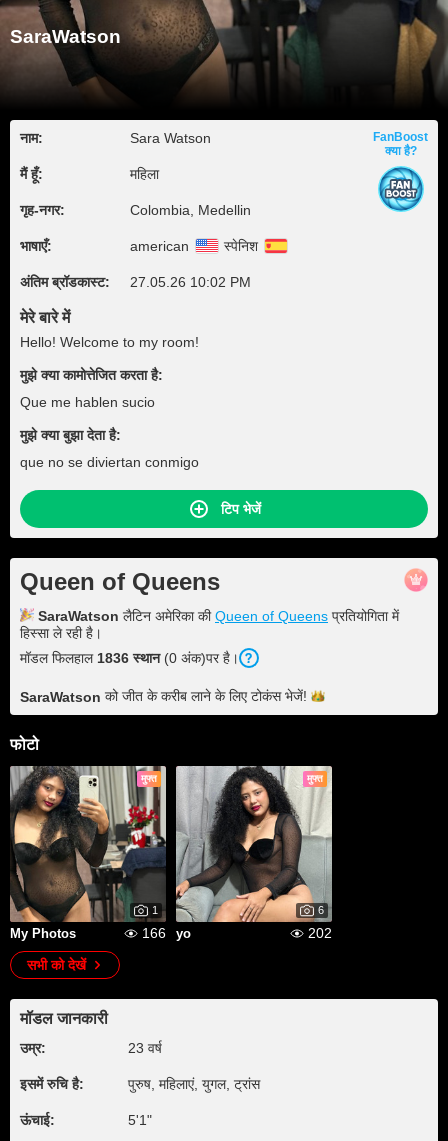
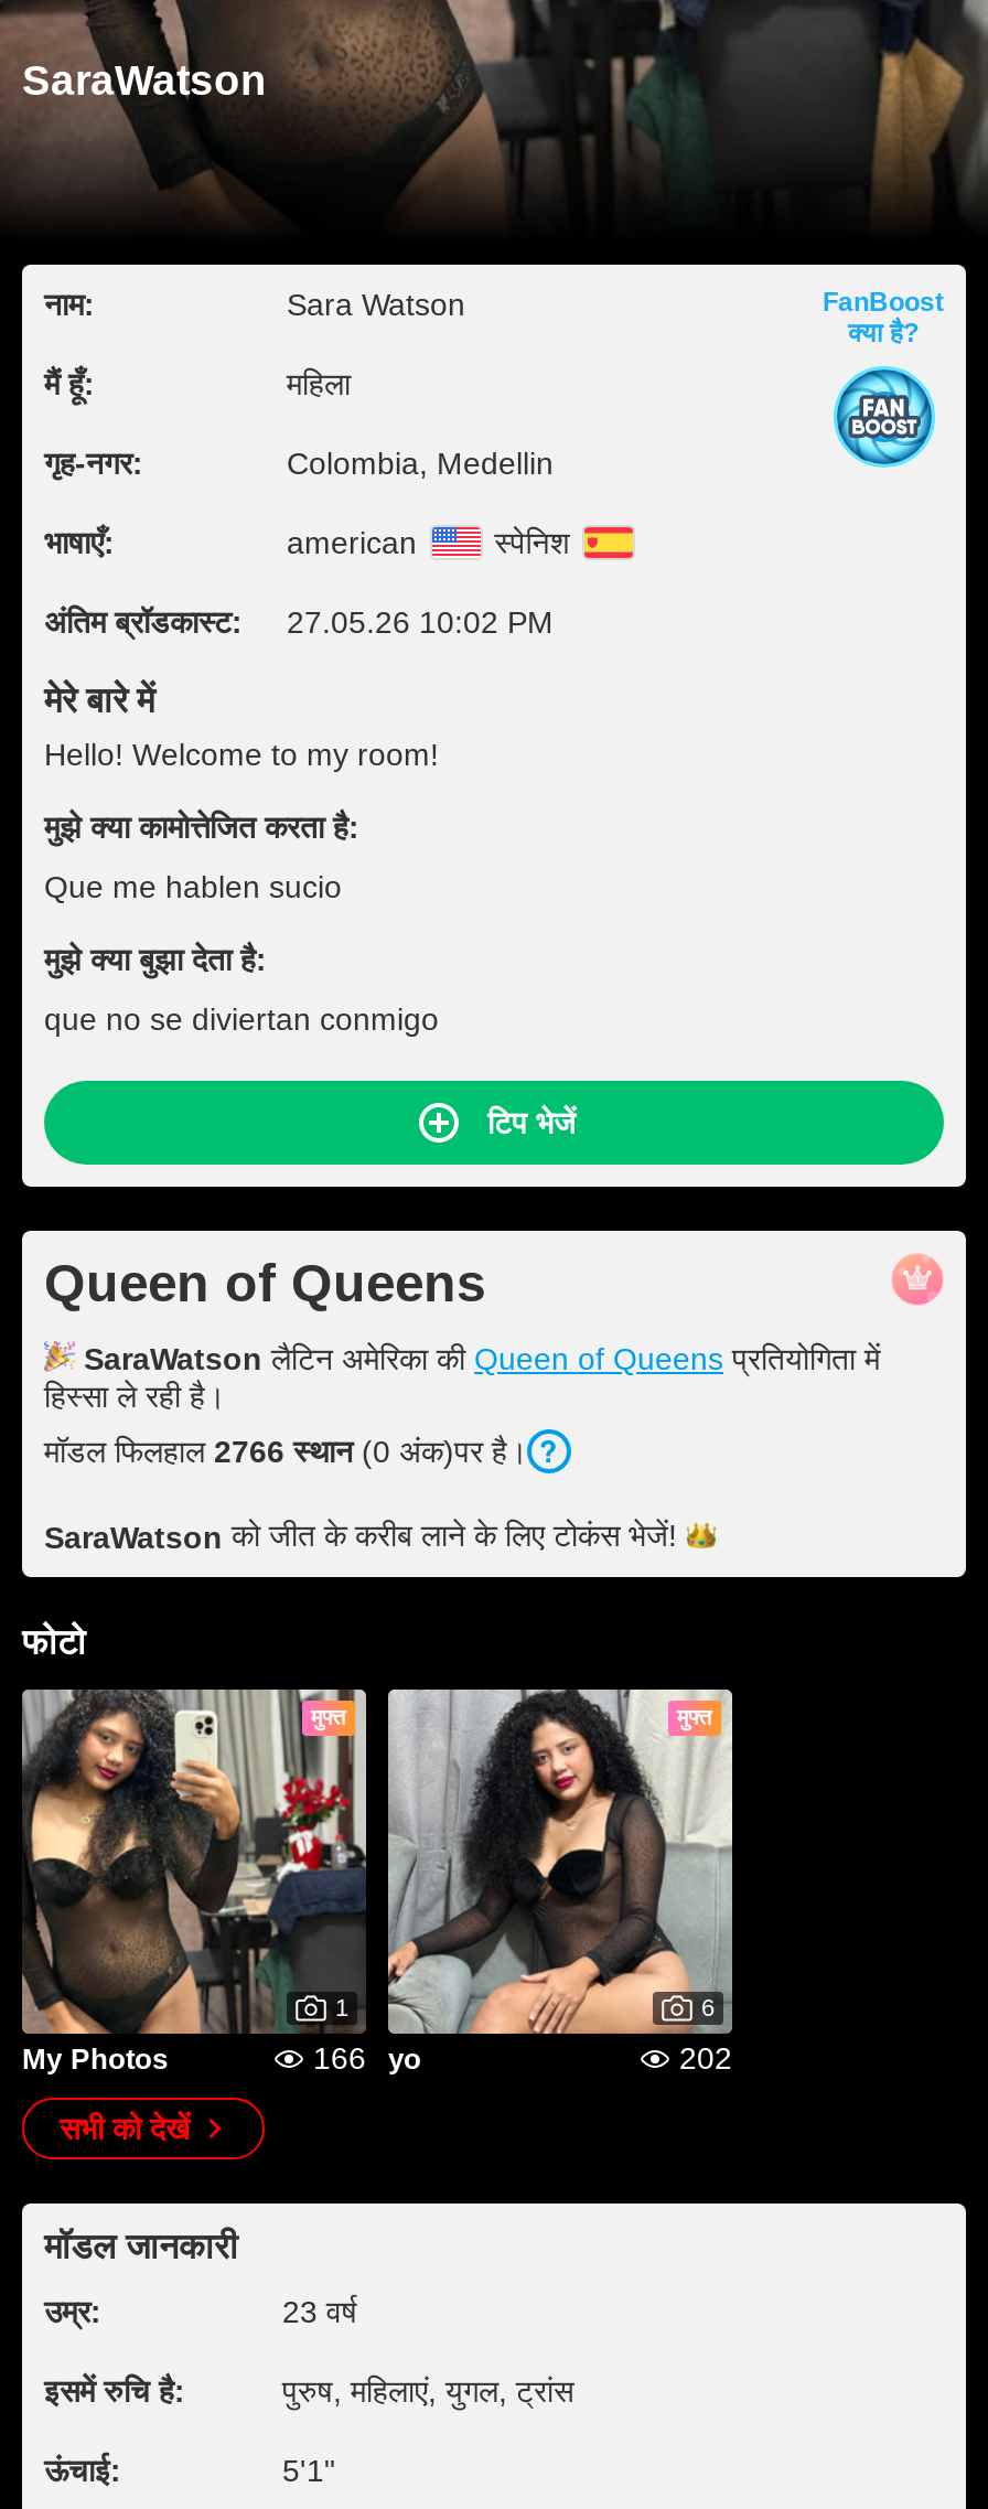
- मॉडल फिलहाल 1836 स्थान (0 अंक)पर है।
+ मॉडल फिलहाल 2766 स्थान (0 अंक)पर है।
